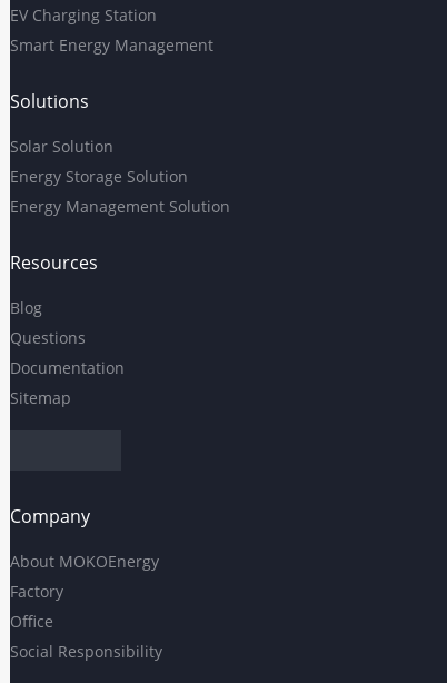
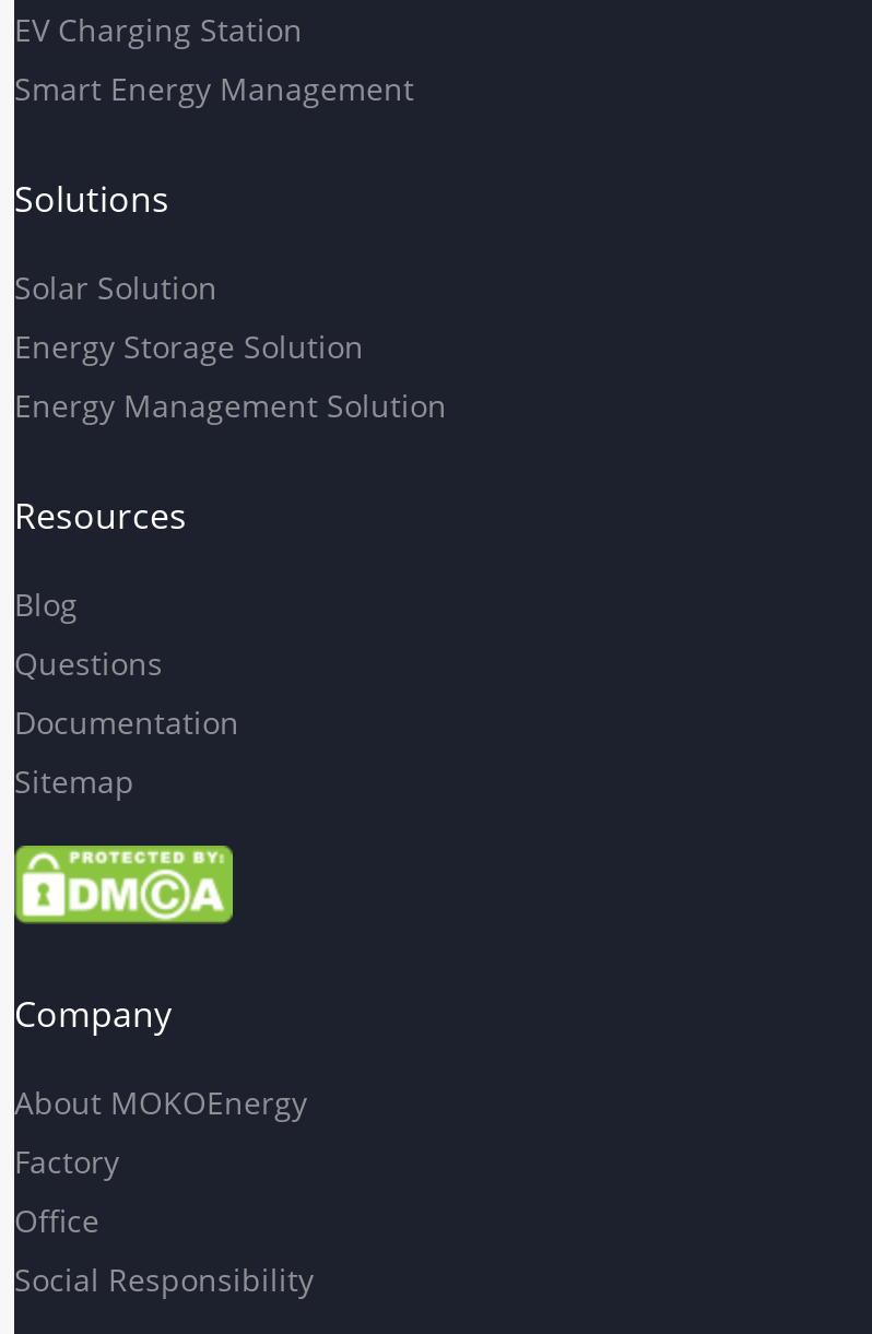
+ [image]
